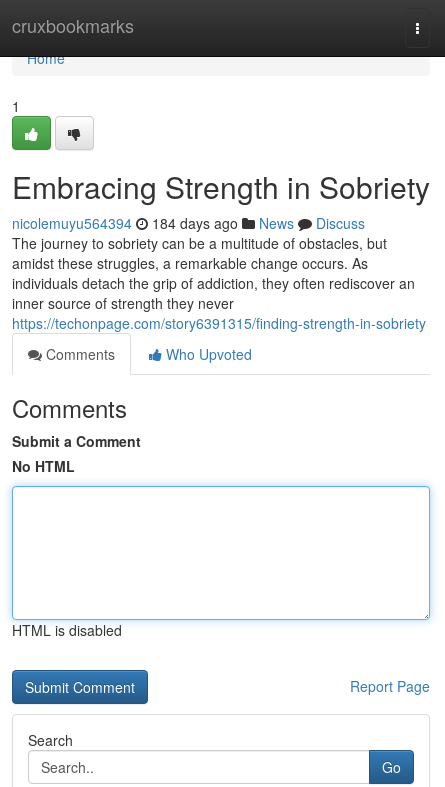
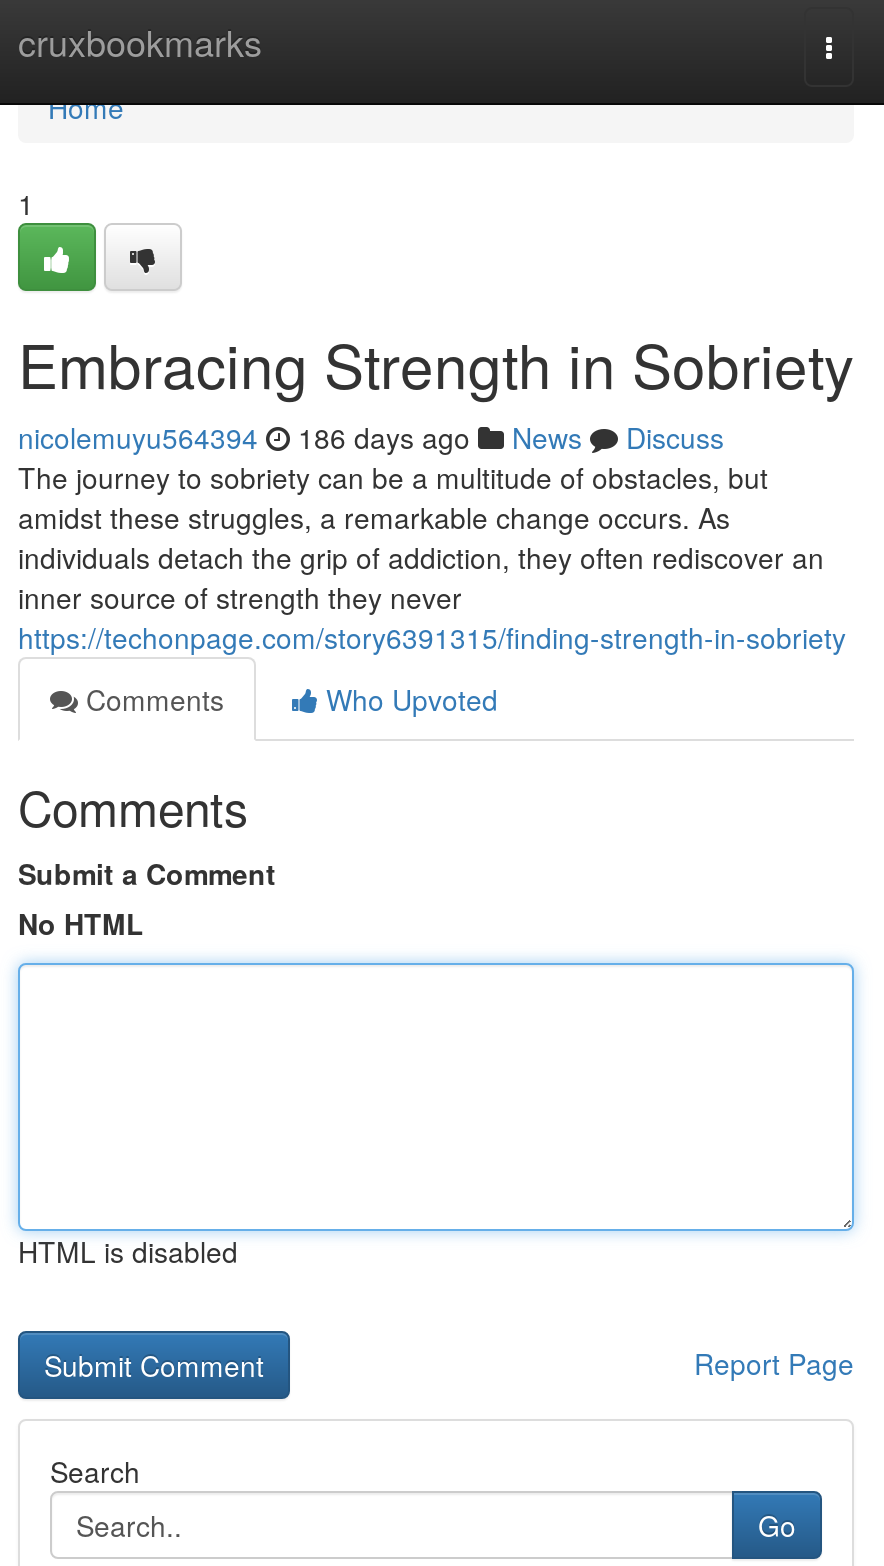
- nicolemuyu564394 184 days ago News Discuss
+ nicolemuyu564394 186 days ago News Discuss
